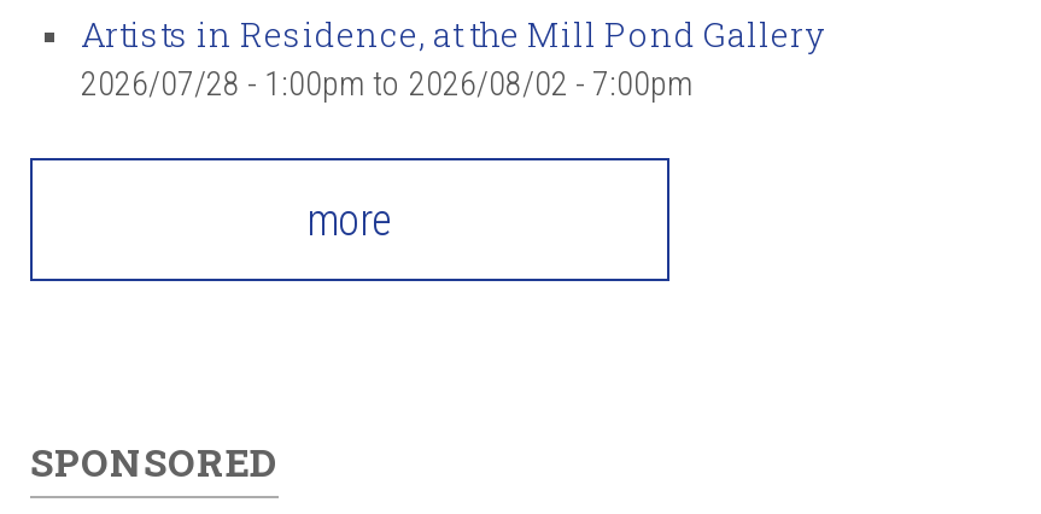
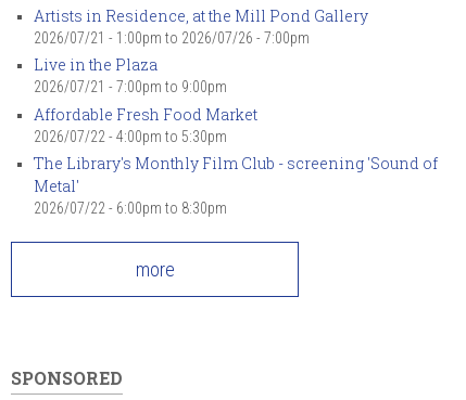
- 2026/07/28 - 1:00pm to 2026/08/02 - 7:00pm
+ 2026/07/21 - 1:00pm to 2026/07/26 - 7:00pm
+ Live in the Plaza
+ 2026/07/21 - 7:00pm to 9:00pm
+ Affordable Fresh Food Market
+ 2026/07/22 - 4:00pm to 5:30pm
+ The Library's Monthly Film Club - screening 'Sound of
+ Metal'
+ 2026/07/22 - 6:00pm to 8:30pm
